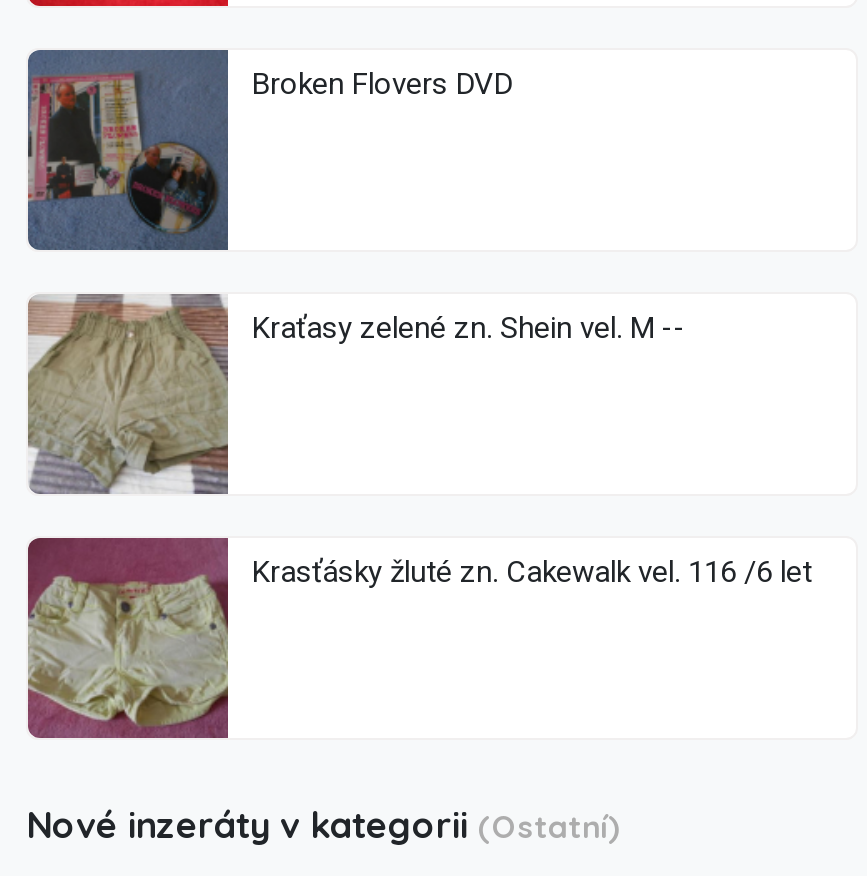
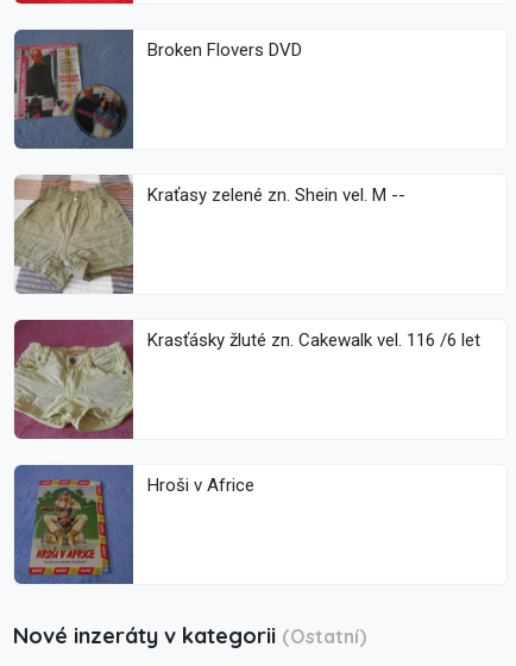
+ [image]
+ Hroši v Africe
